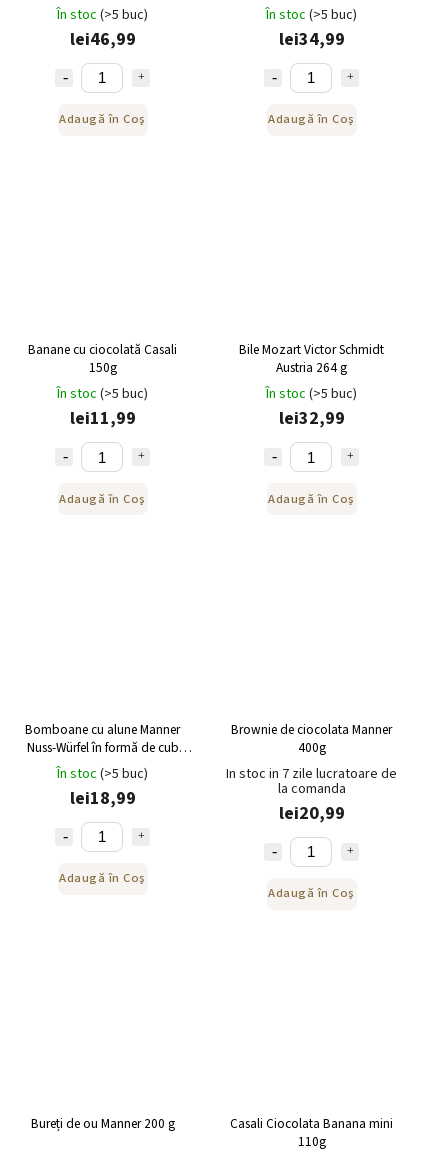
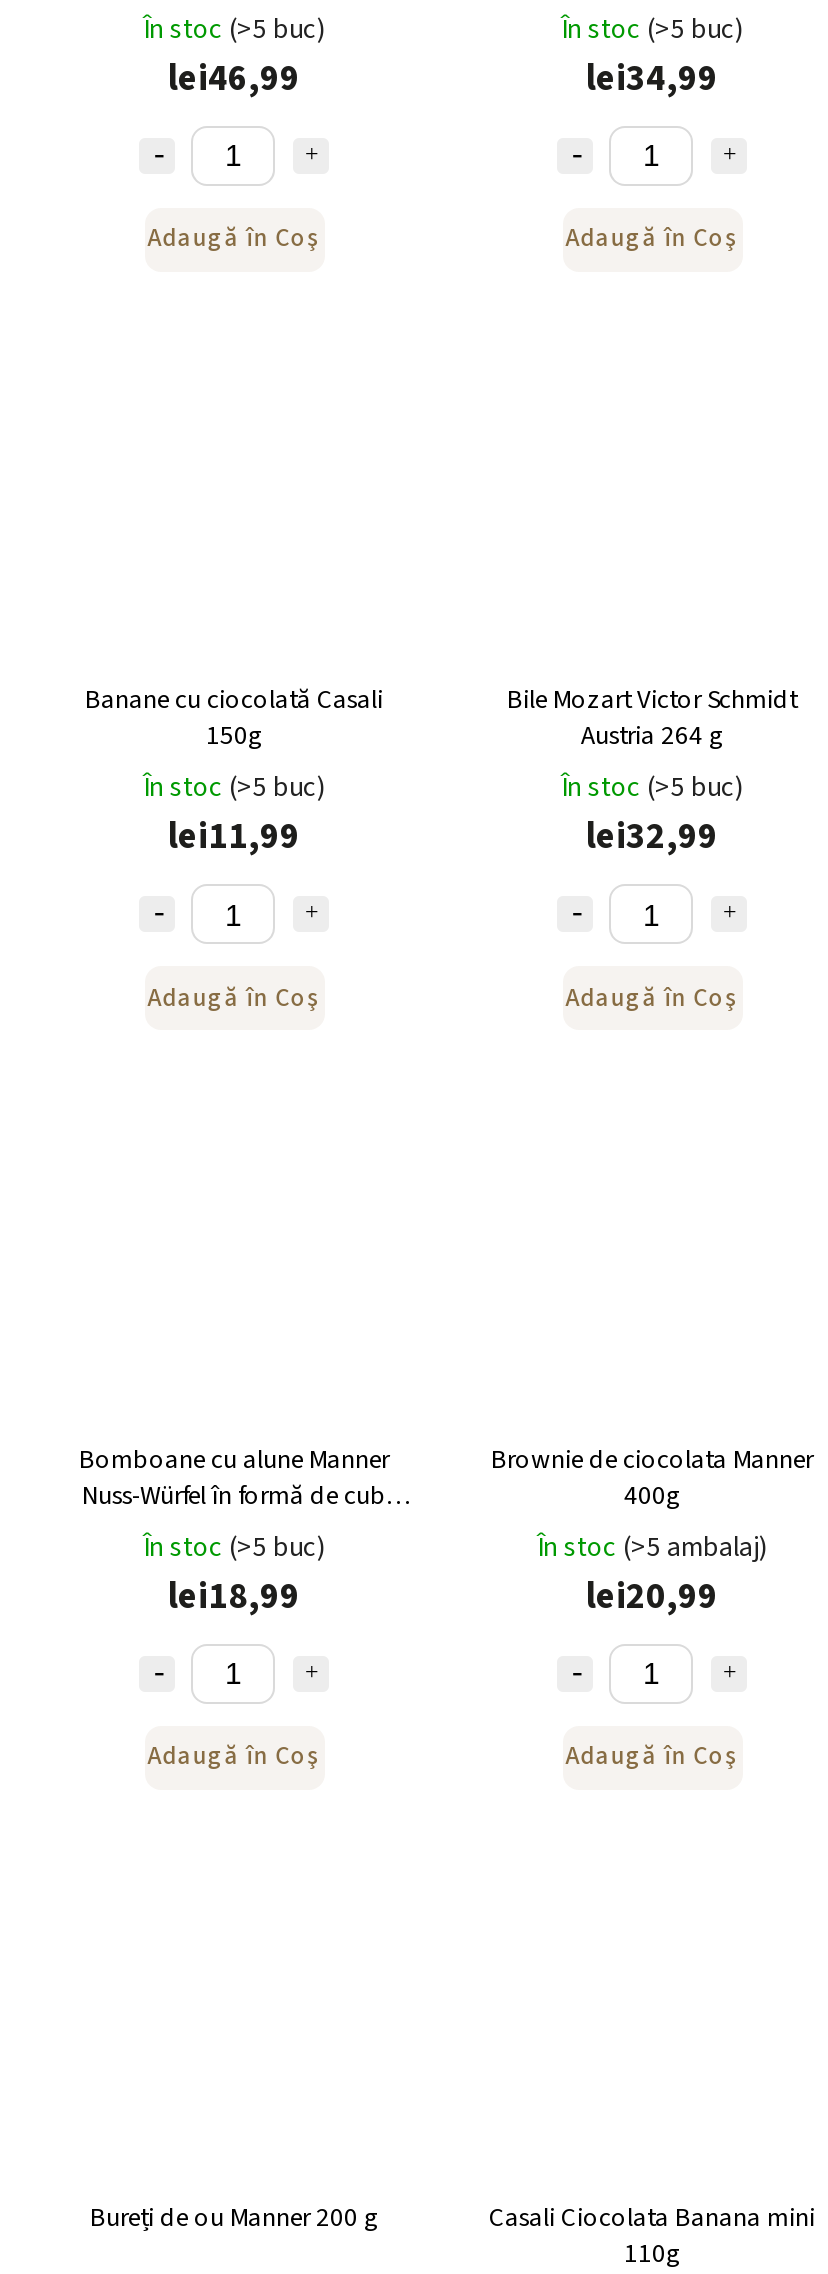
- In stoc in 7 zile lucratoare de
- la comanda
+ În stoc (>5 ambalaj)
